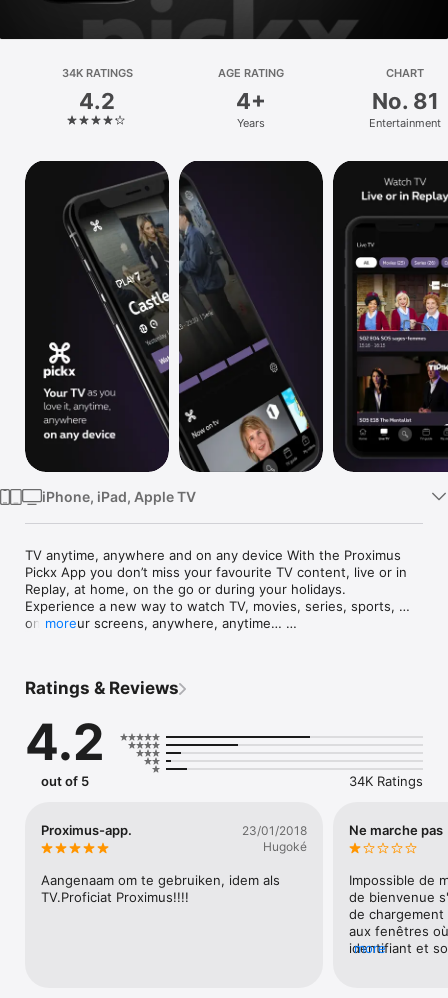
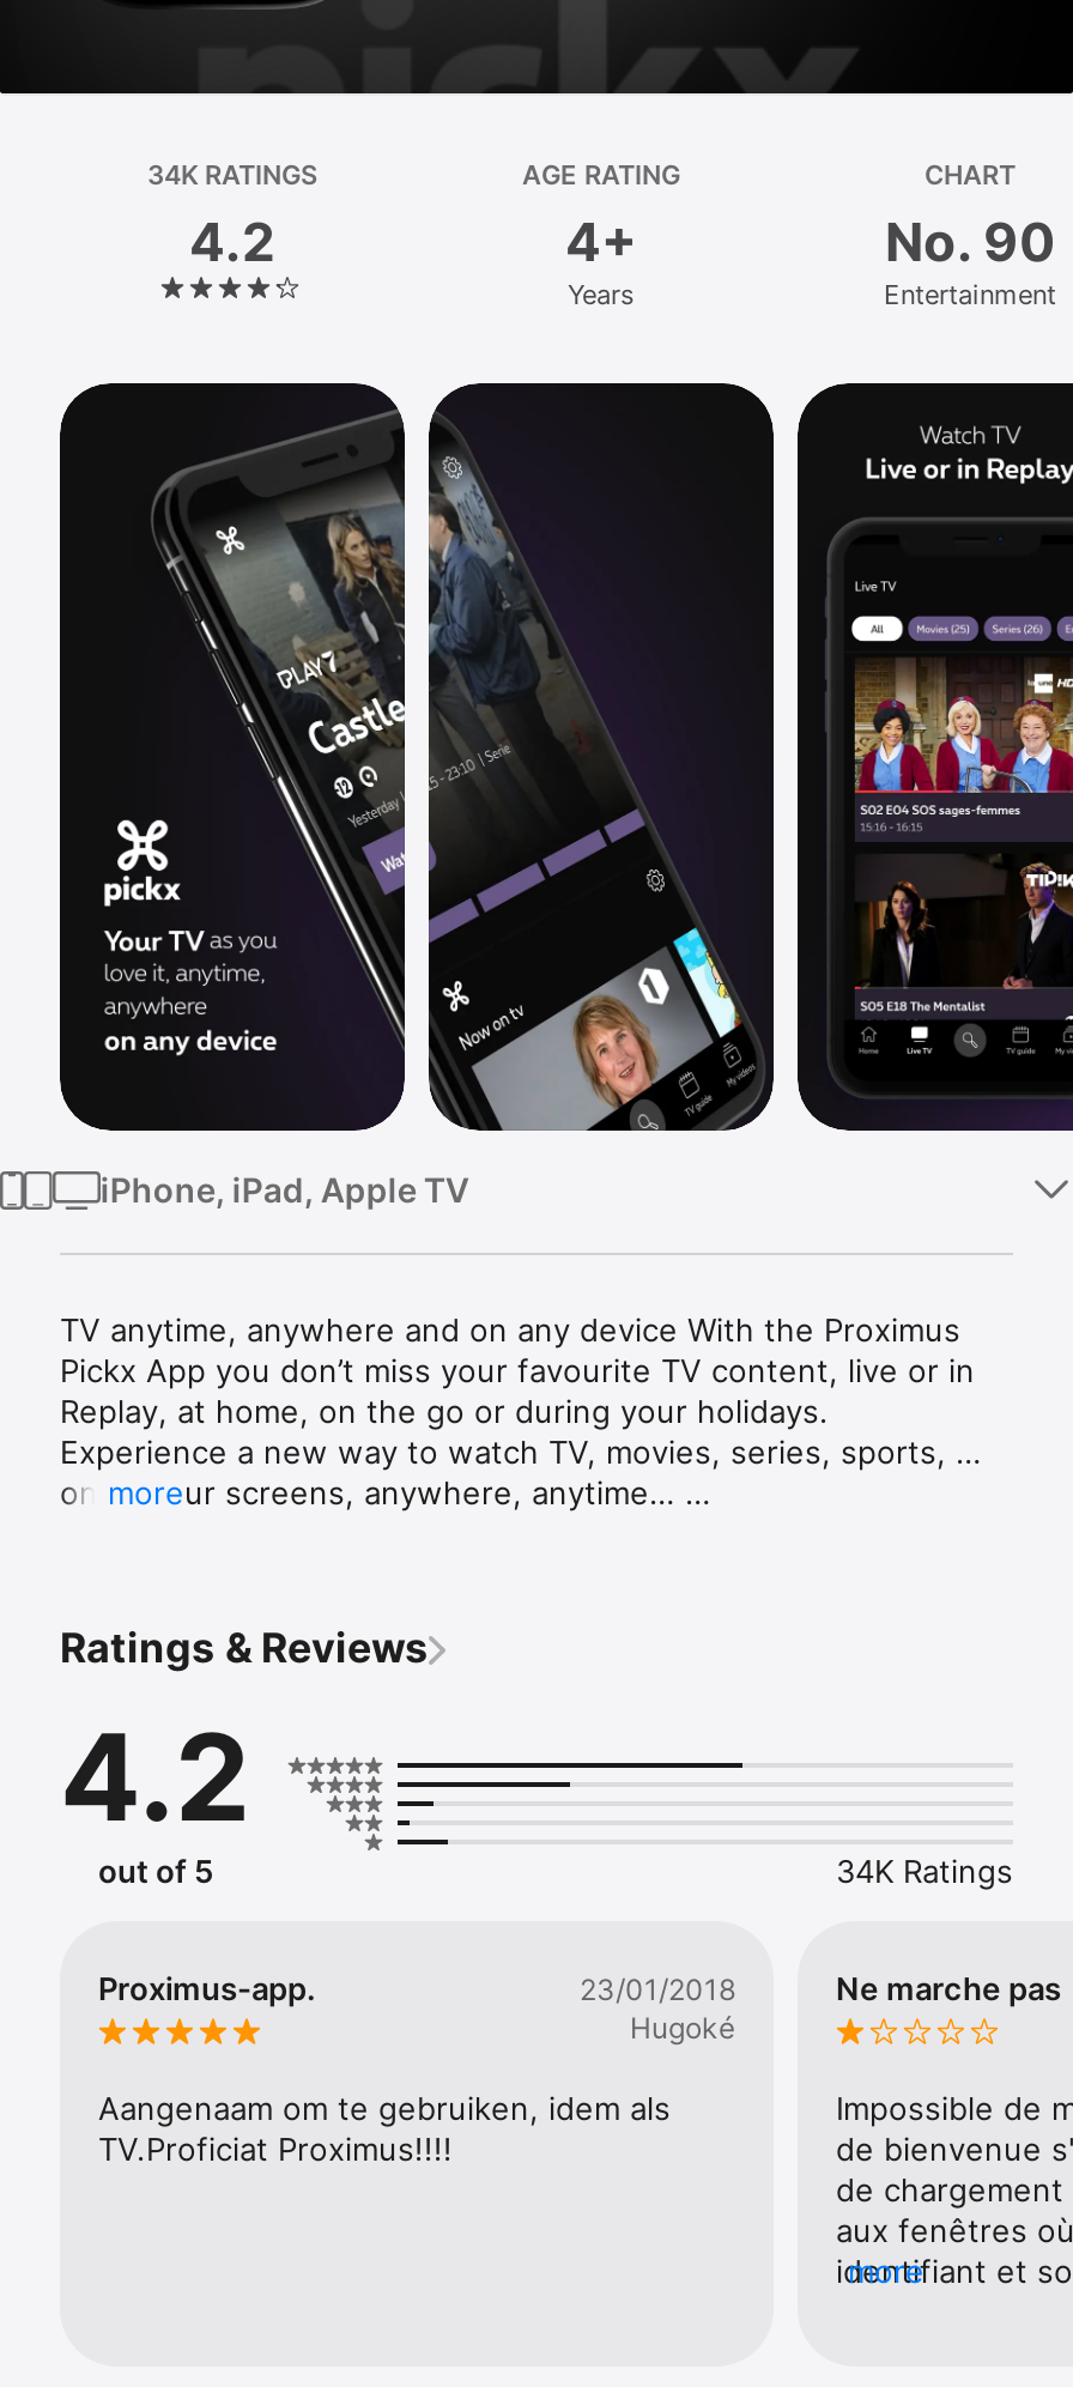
- No. 81
+ No. 90
